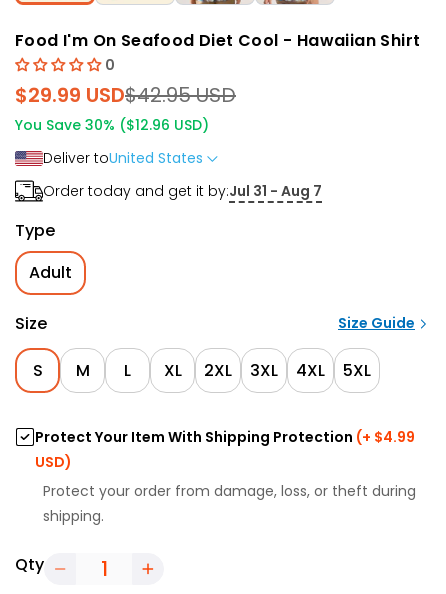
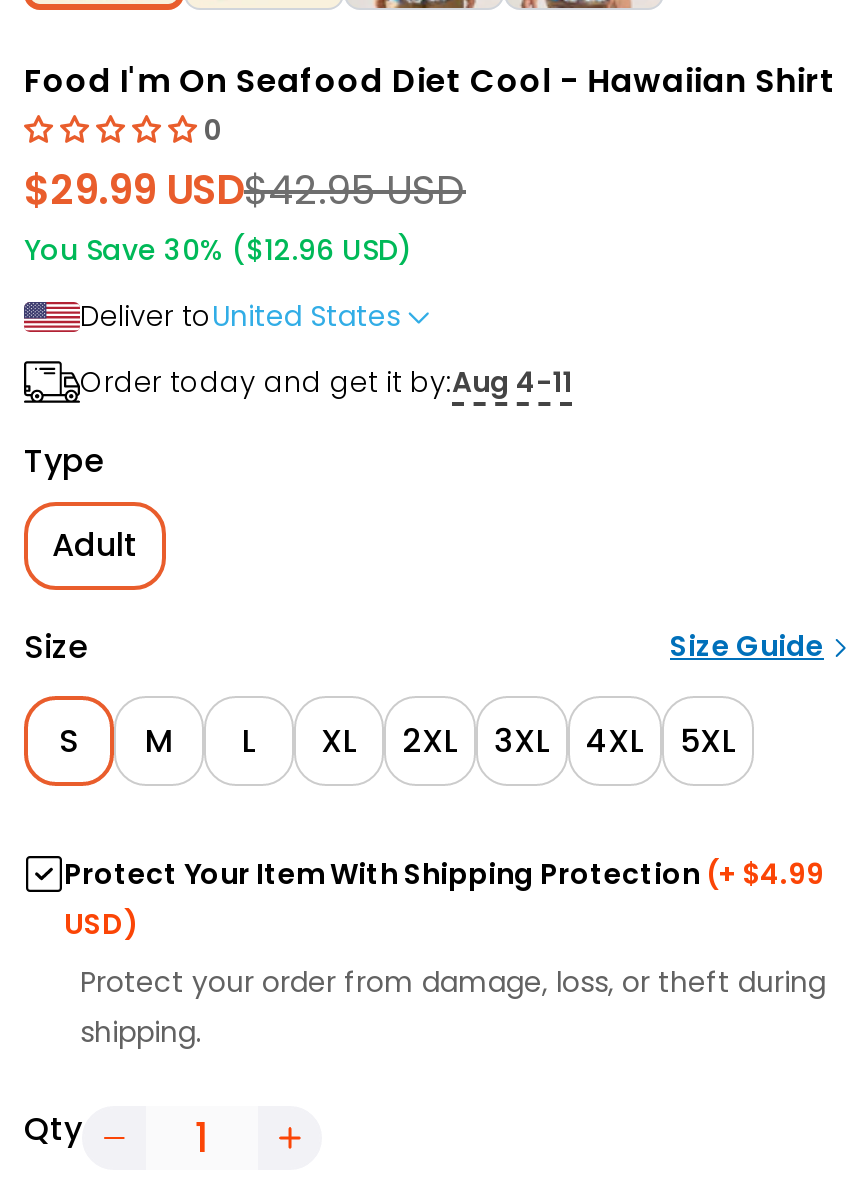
- Order today and get it by:Jul 31 - Aug 7
+ Order today and get it by:Aug 4-11
